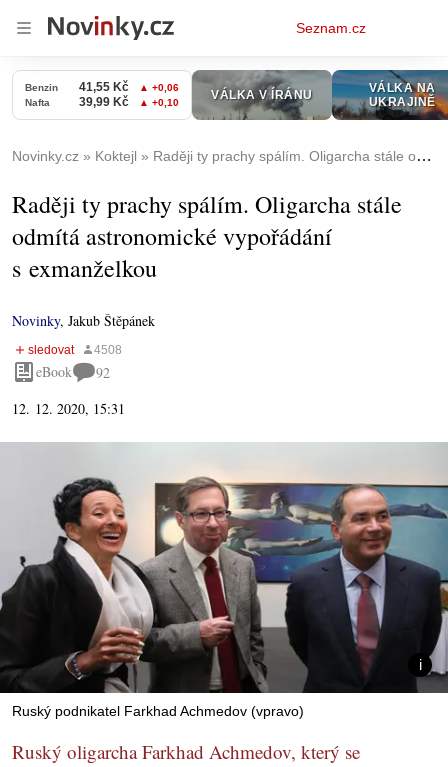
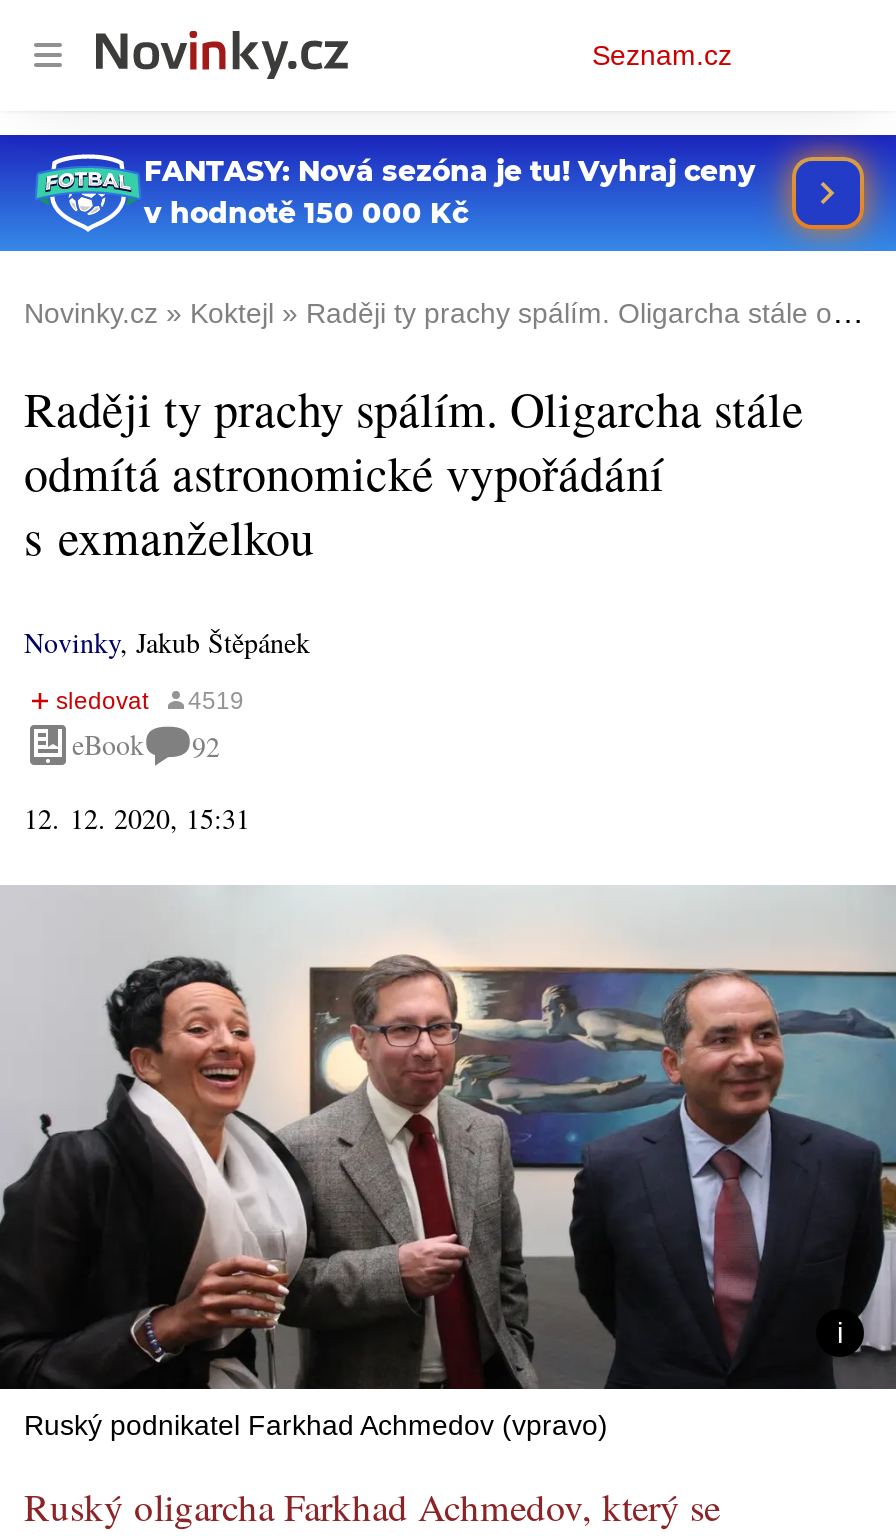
- [image]
+ [image]
